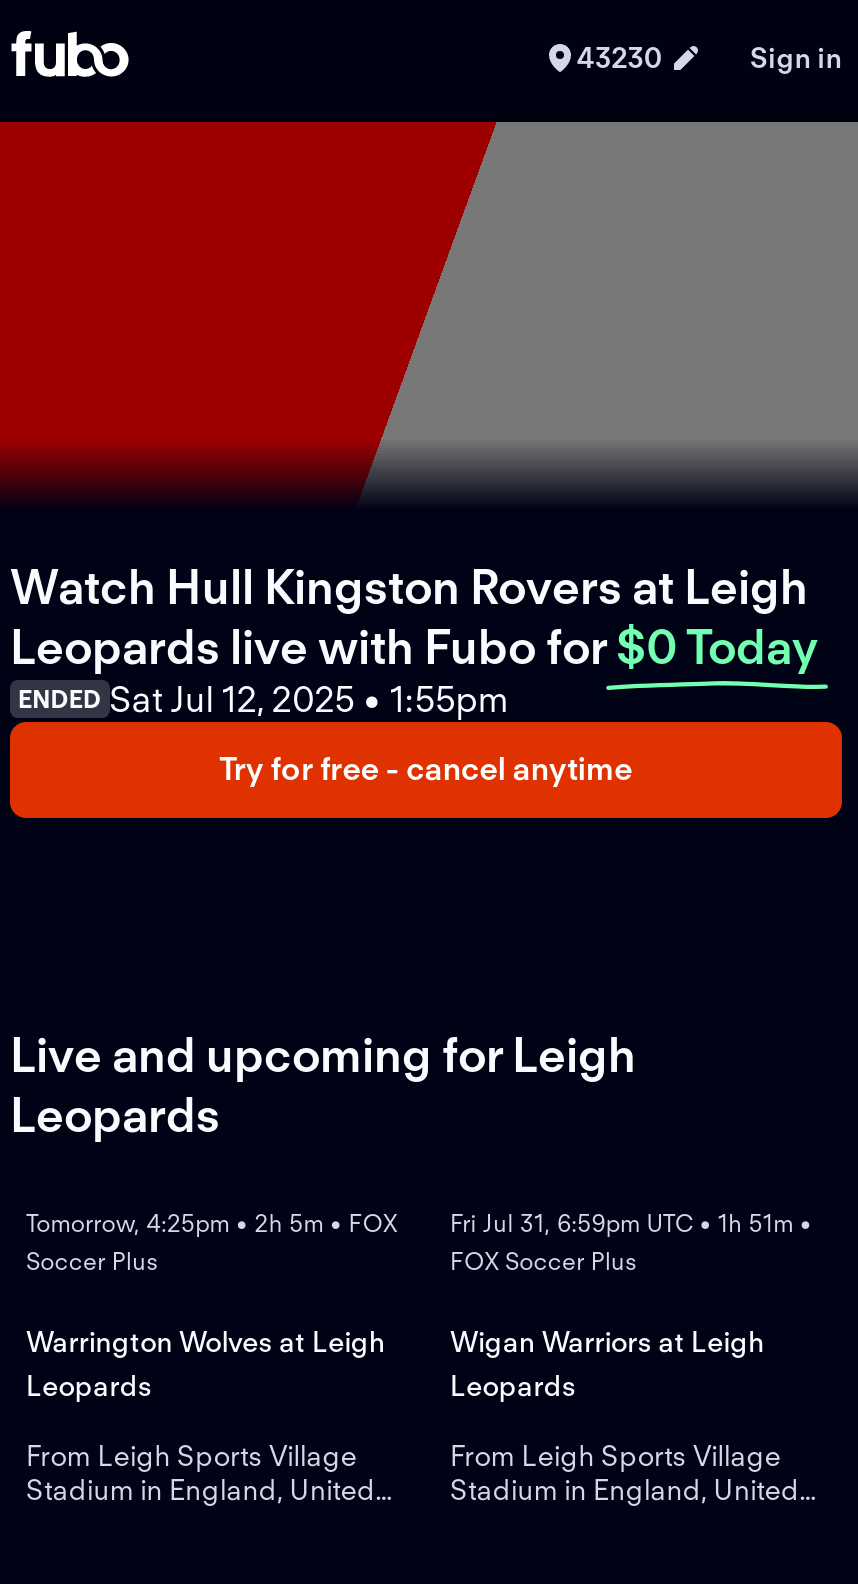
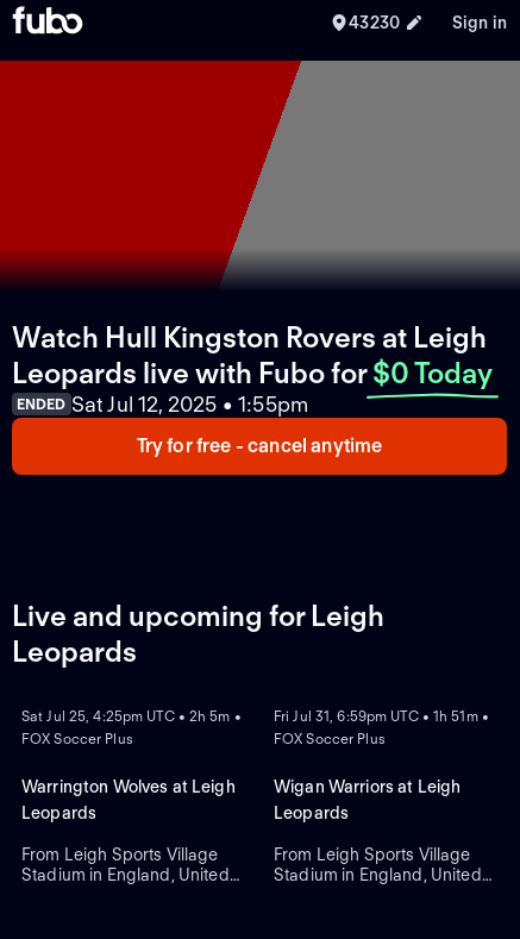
- Tomorrow, 4:25pm • 2h 5m • FOX
- Soccer Plus
+ Sat Jul 25, 4:25pm UTC • 2h 5m •
+ FOX Soccer Plus
